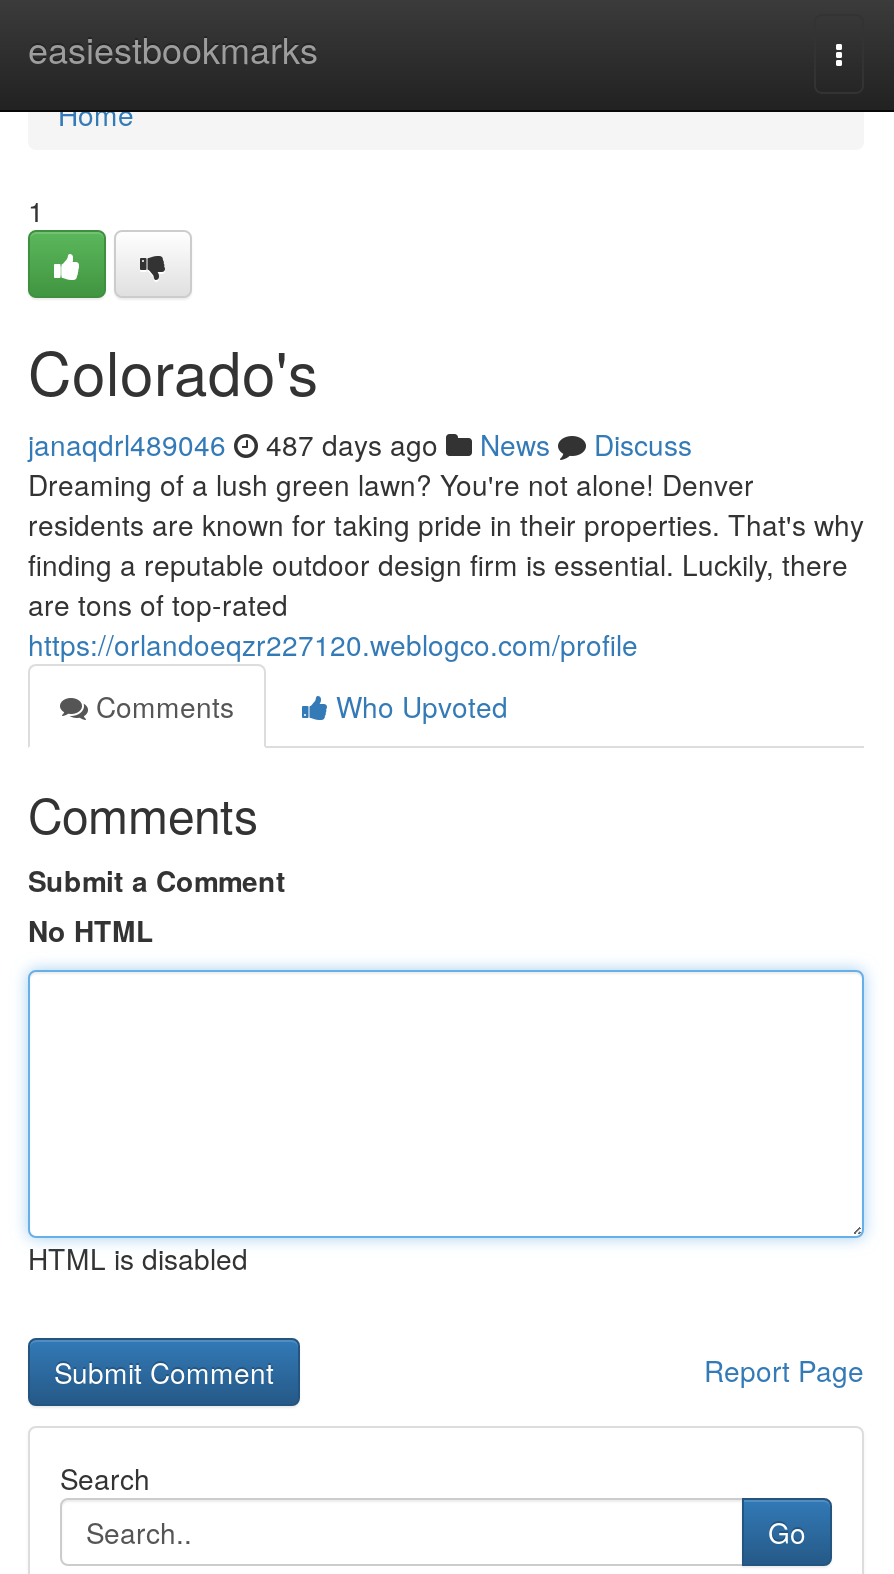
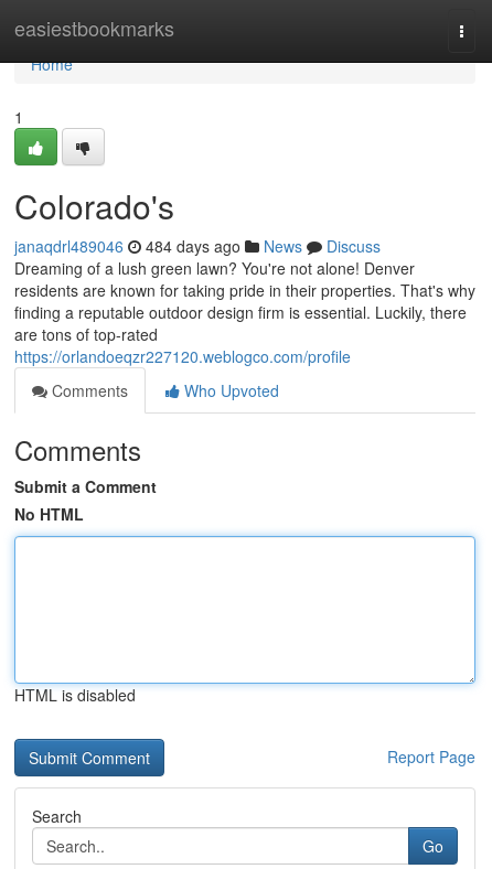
- janaqdrl489046 487 days ago News Discuss
+ janaqdrl489046 484 days ago News Discuss
